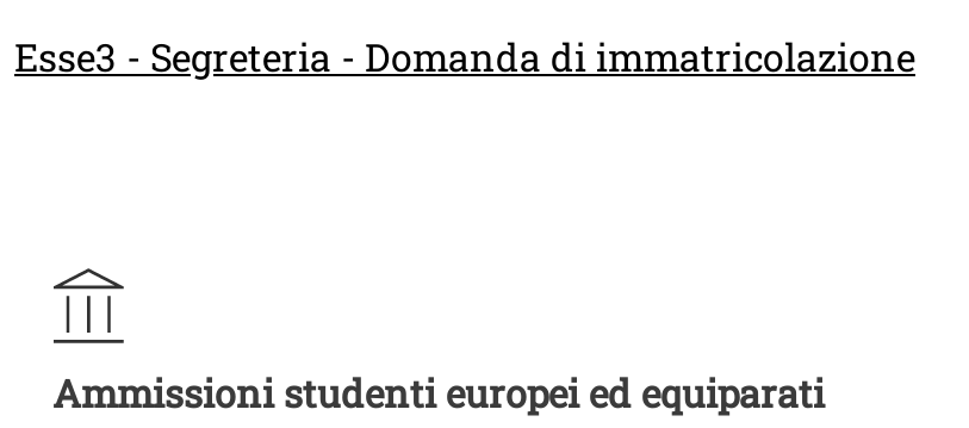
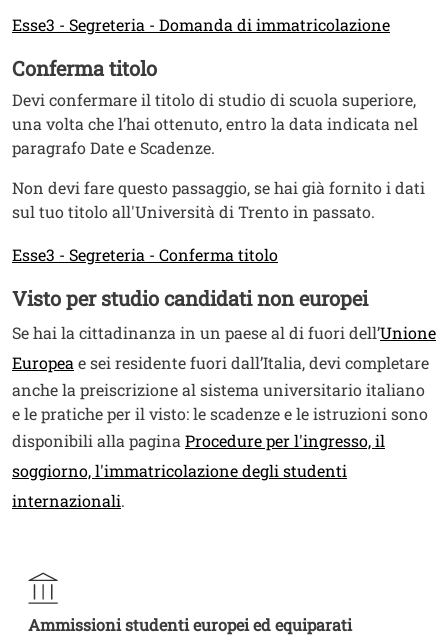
+ Conferma titolo
+ Devi confermare il titolo di studio di scuola superiore,
+ una volta che l’hai ottenuto, entro la data indicata nel
+ paragrafo Date e Scadenze.
+ Non devi fare questo passaggio, se hai già fornito i dati
+ sul tuo titolo all'Università di Trento in passato.
+ Esse3 - Segreteria - Conferma titolo
+ Visto per studio candidati non europei
+ Se hai la cittadinanza in un paese al di fuori dell’Unione
+ Europea e sei residente fuori dall’Italia, devi completare
+ anche la preiscrizione al sistema universitario italiano
+ e le pratiche per il visto: le scadenze e le istruzioni sono
+ disponibili alla pagina Procedure per l'ingresso, il
+ soggiorno, l'immatricolazione degli studenti
+ internazionali.
